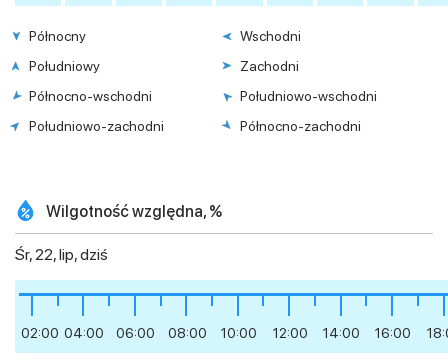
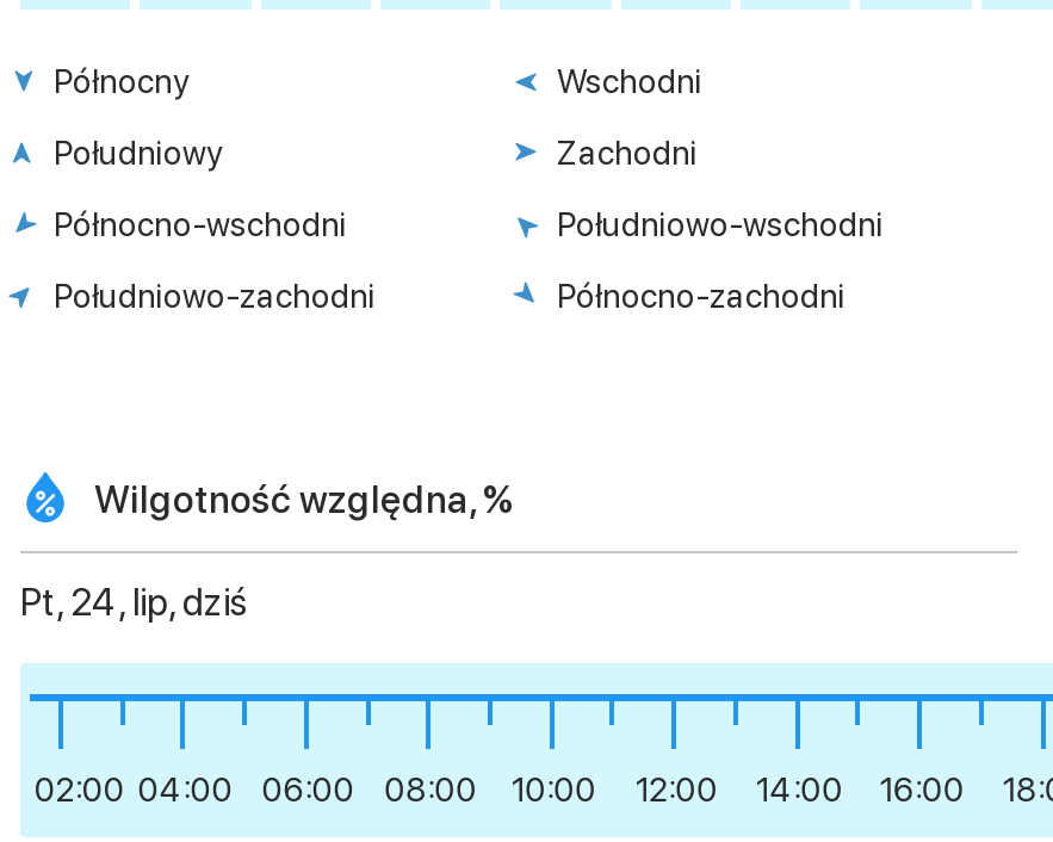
- Śr, 22, lip, dziś
+ Pt, 24, lip, dziś
